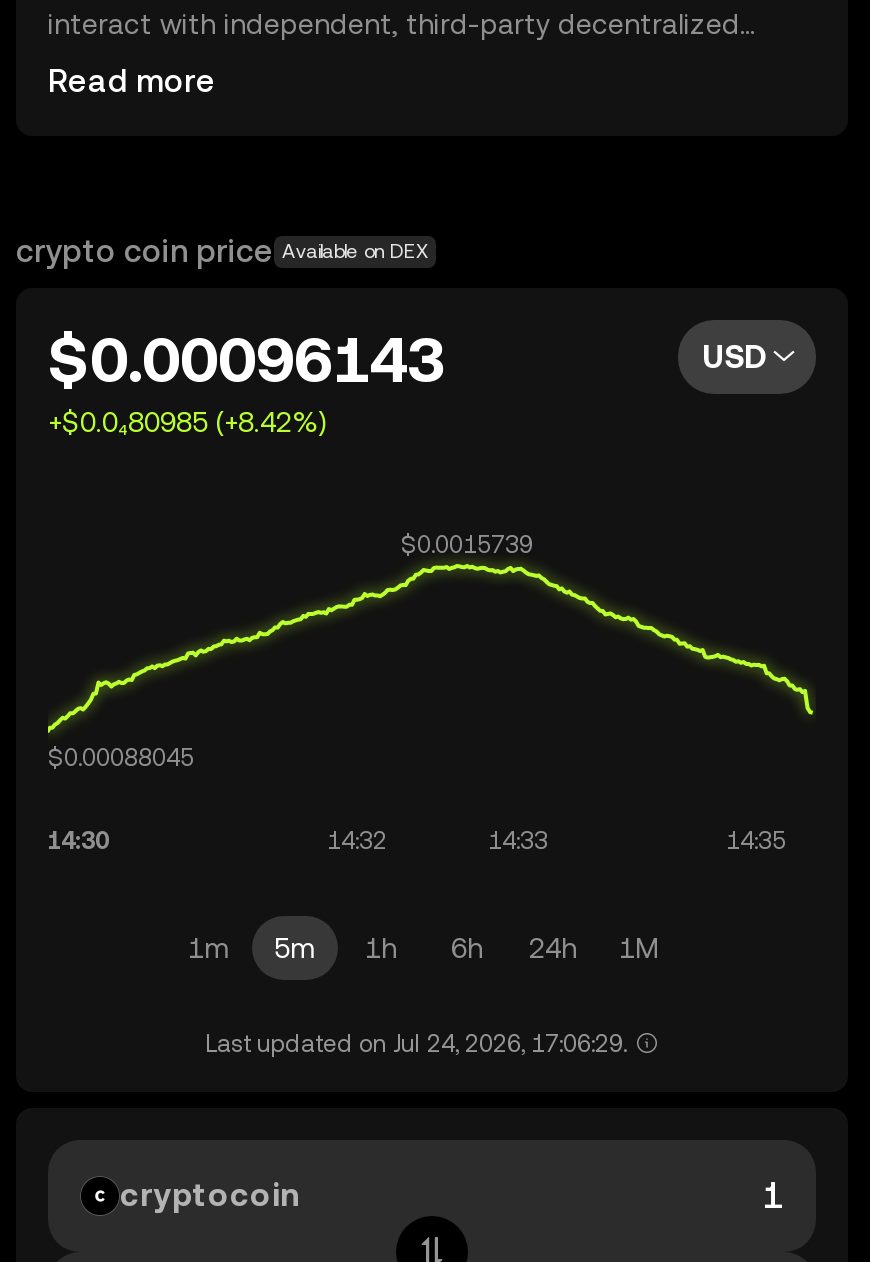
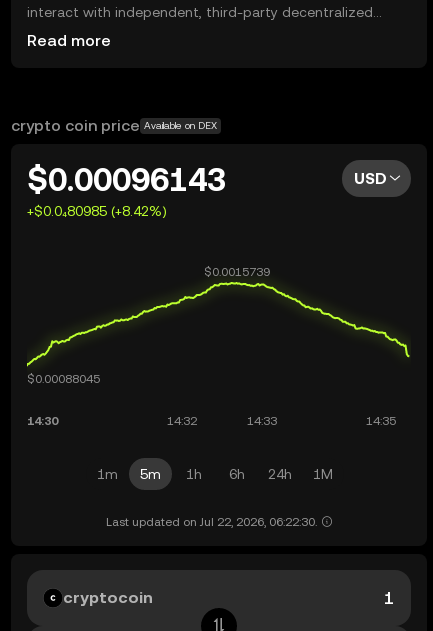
- Last updated on Jul 24, 2026, 17:06:29.
+ Last updated on Jul 22, 2026, 06:22:30.
